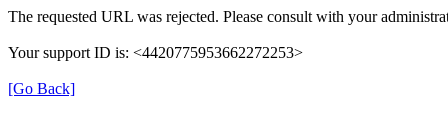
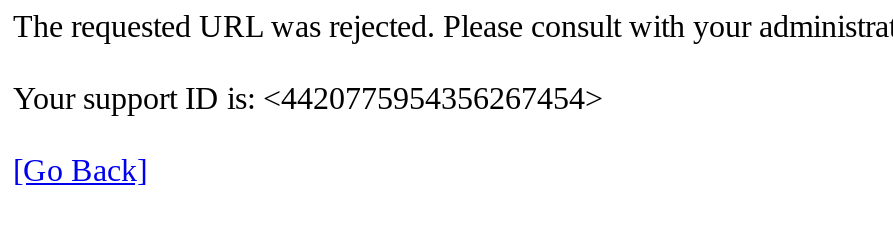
- Your support ID is: <4420775953662272253>
+ Your support ID is: <4420775954356267454>
